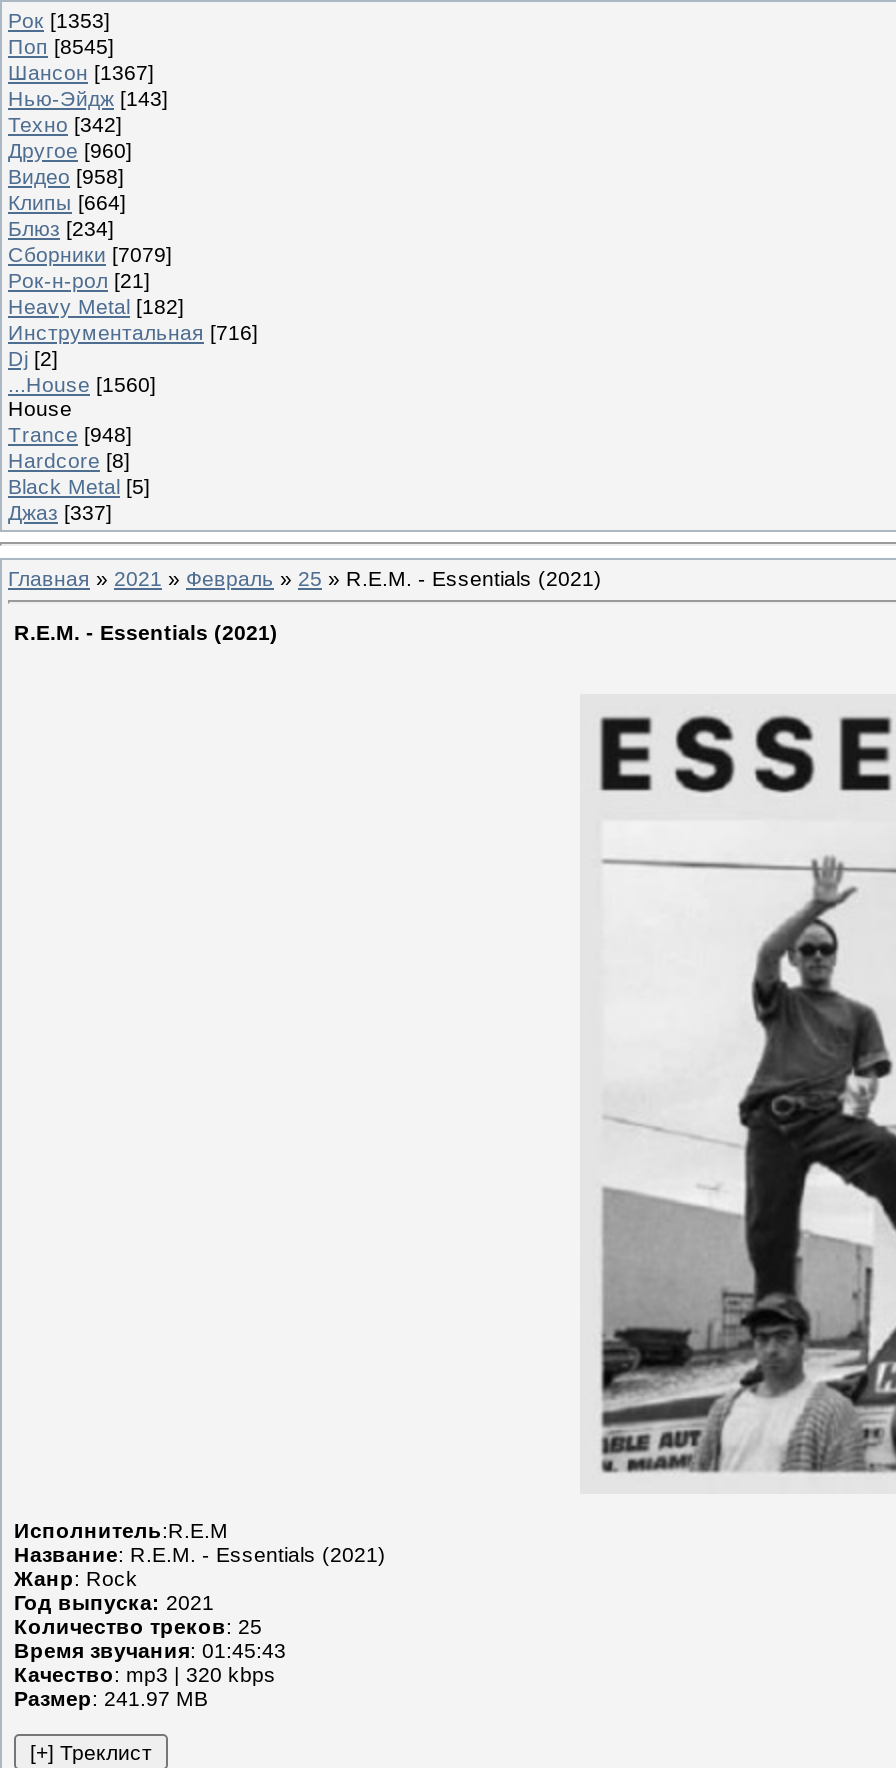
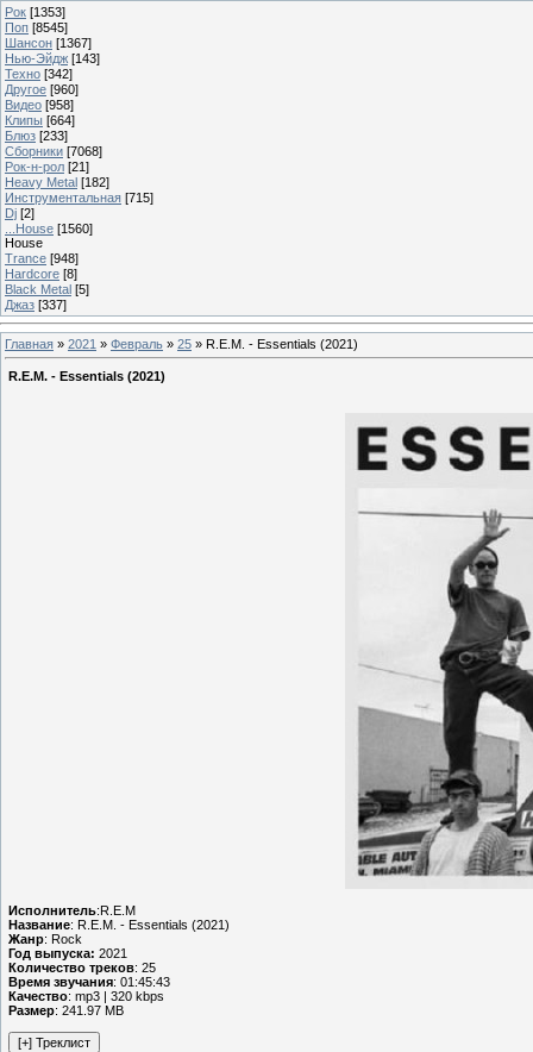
- Блюз [234]
+ Блюз [233]

- Сборники [7079]
+ Сборники [7068]

- Инструментальная [716]
+ Инструментальная [715]
